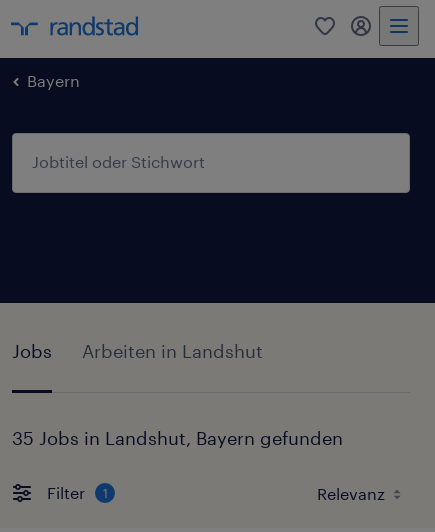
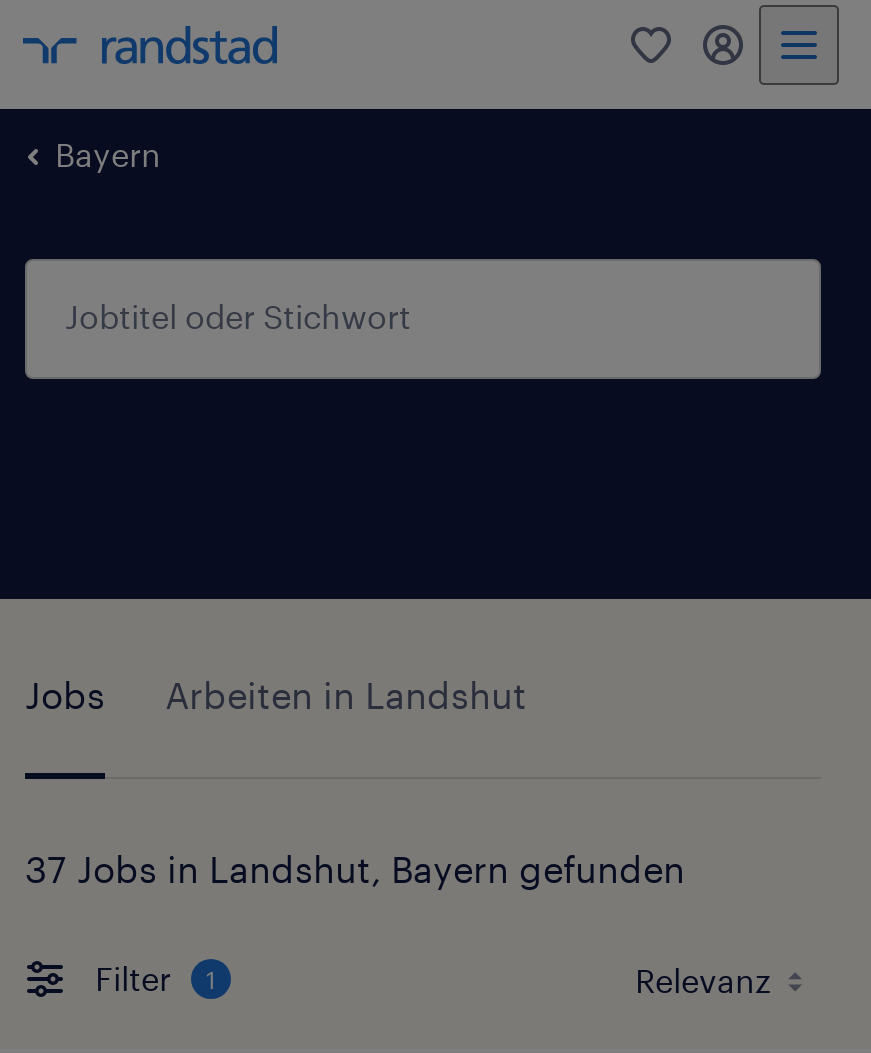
- 35 Jobs in Landshut, Bayern gefunden
+ 37 Jobs in Landshut, Bayern gefunden
